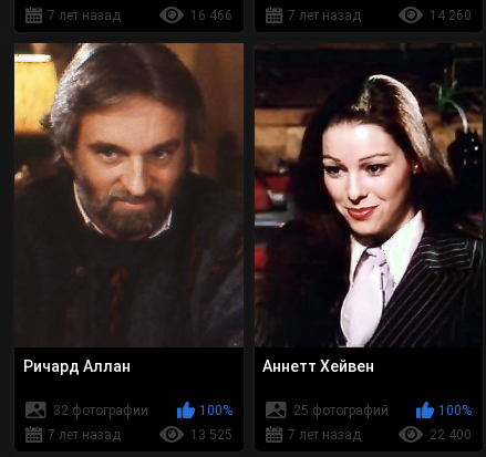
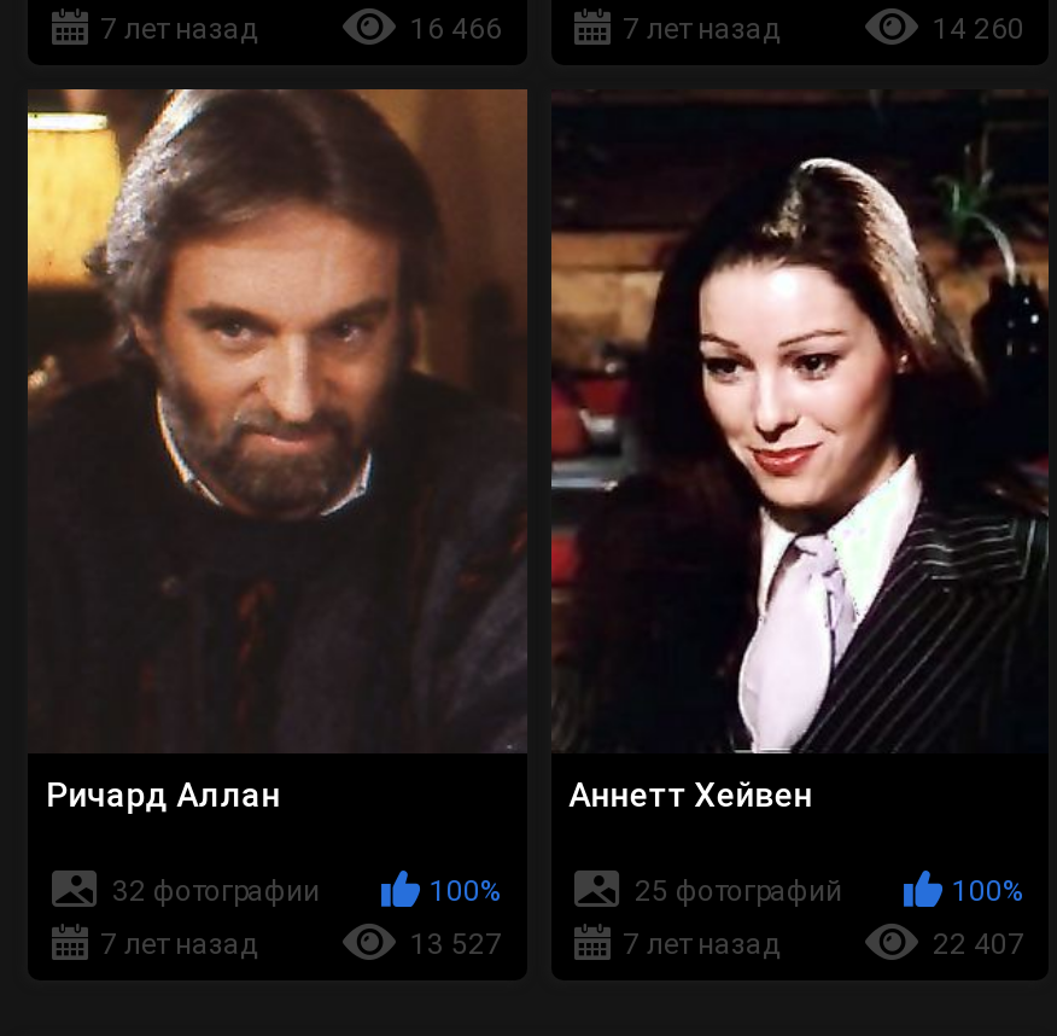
- 13 525
+ 13 527

- 22 400
+ 22 407
